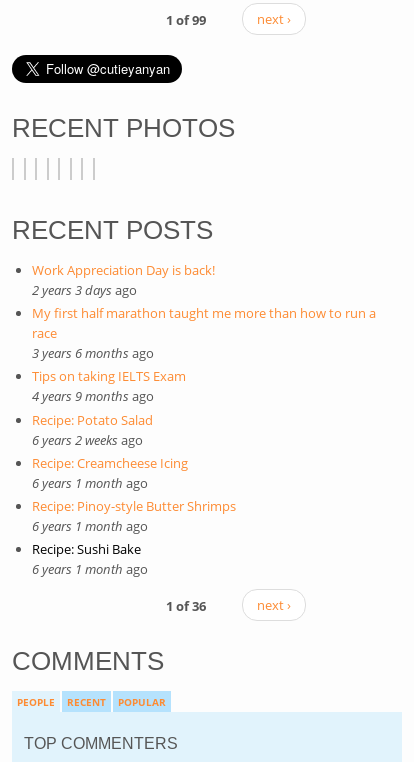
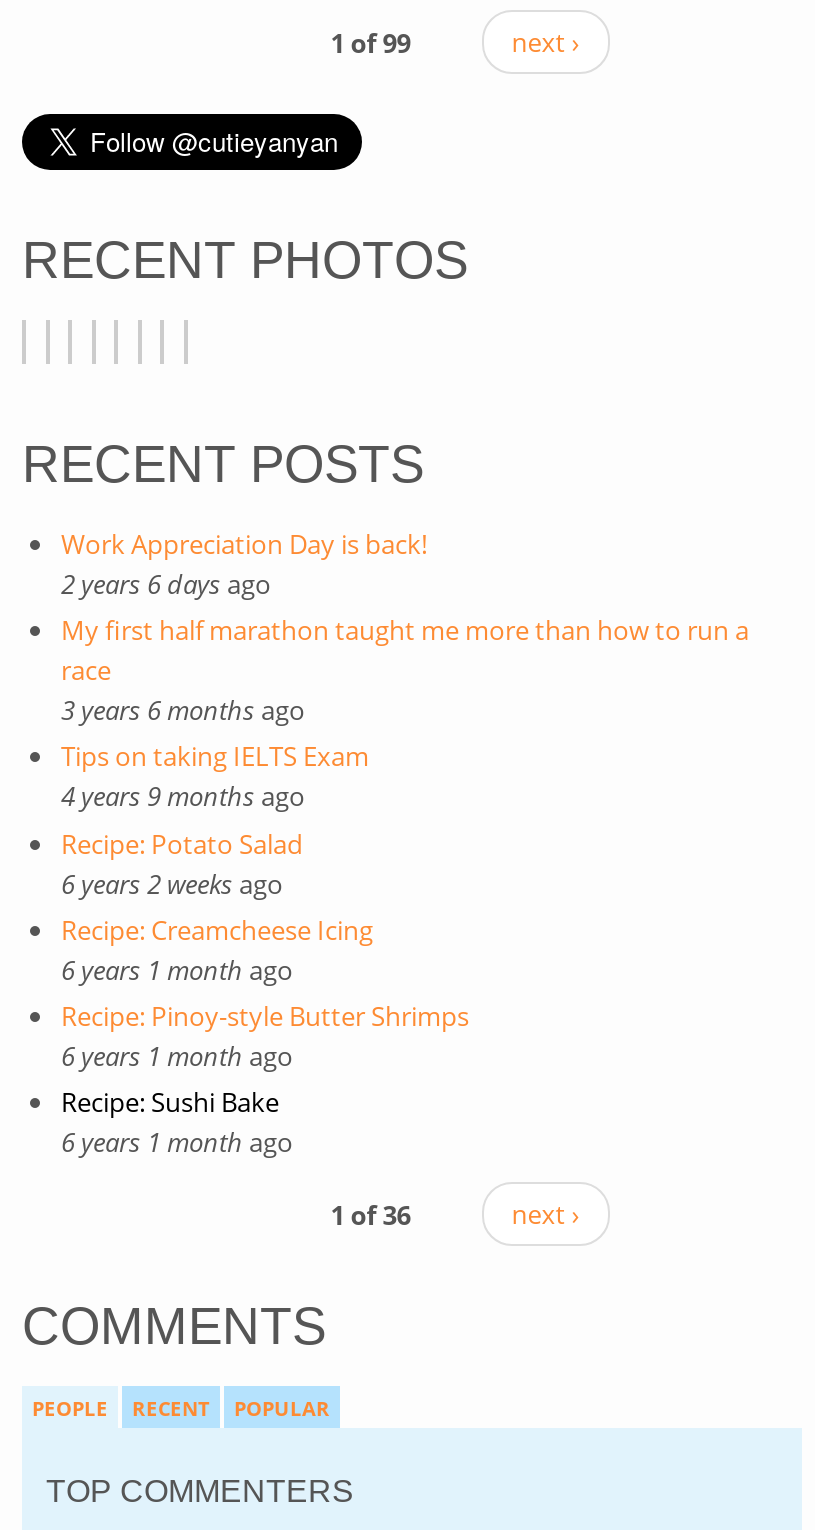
- 2 years 3 days ago
+ 2 years 6 days ago
